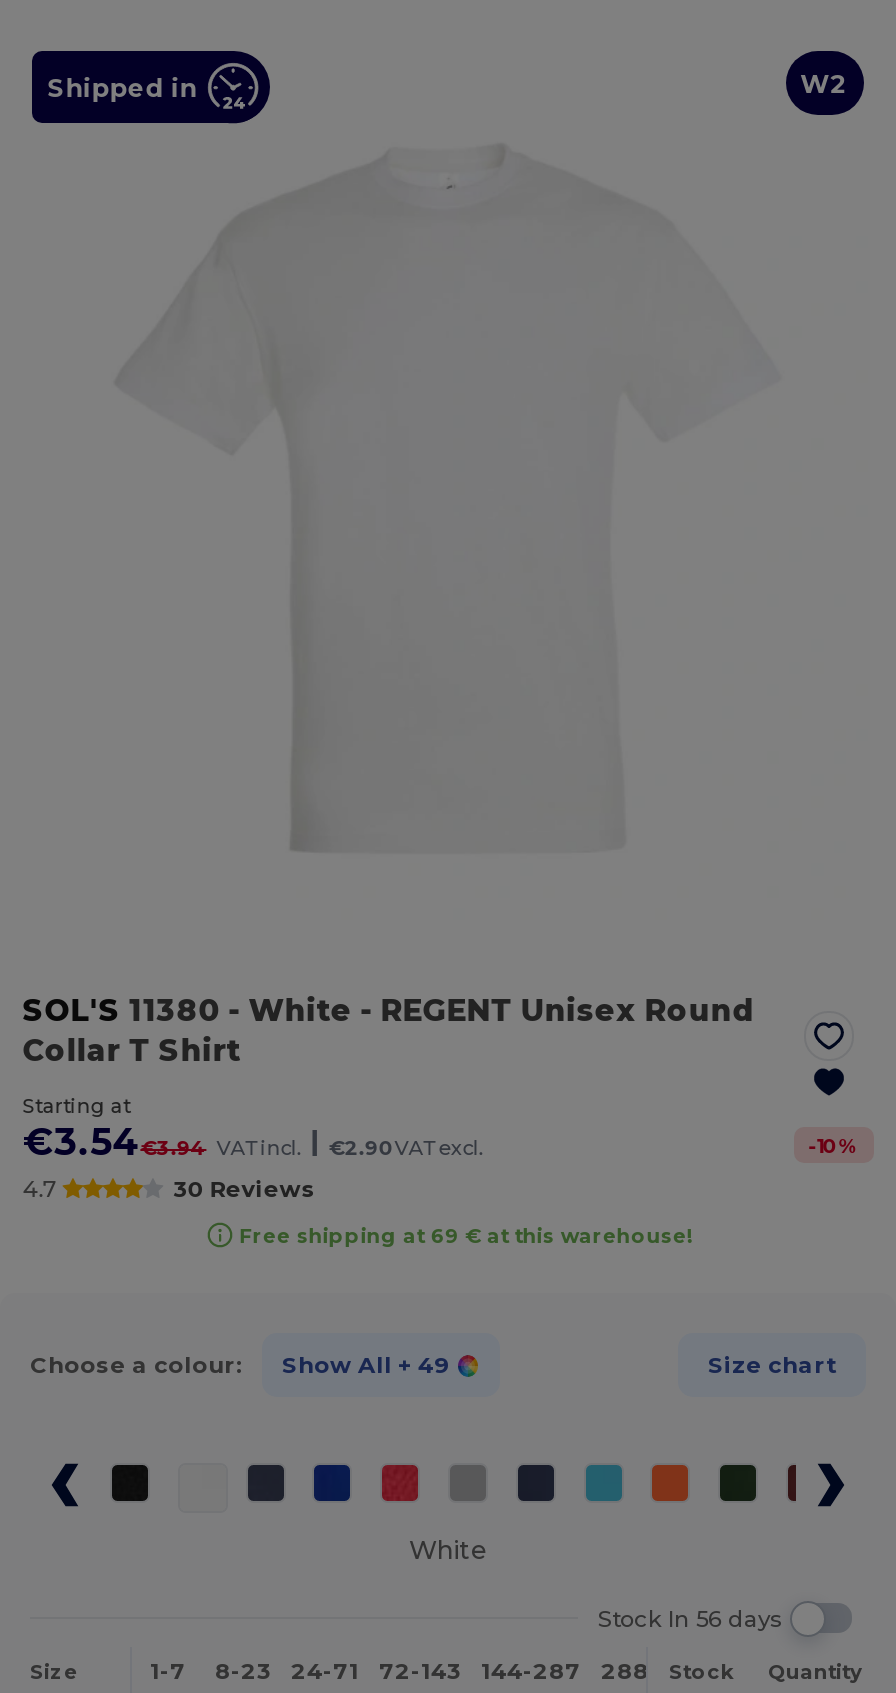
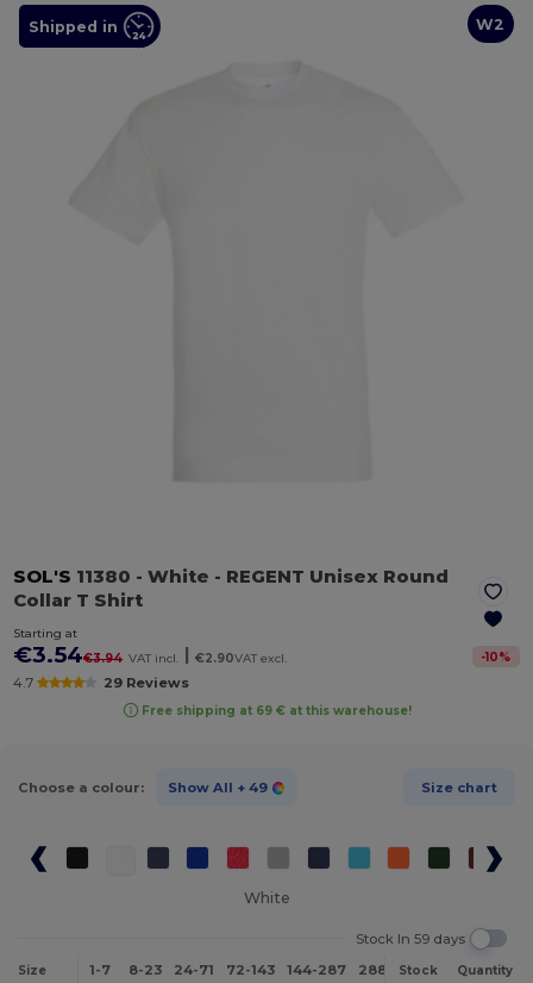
- 30 Reviews
+ 29 Reviews

- Stock In 56 days
+ Stock In 59 days
